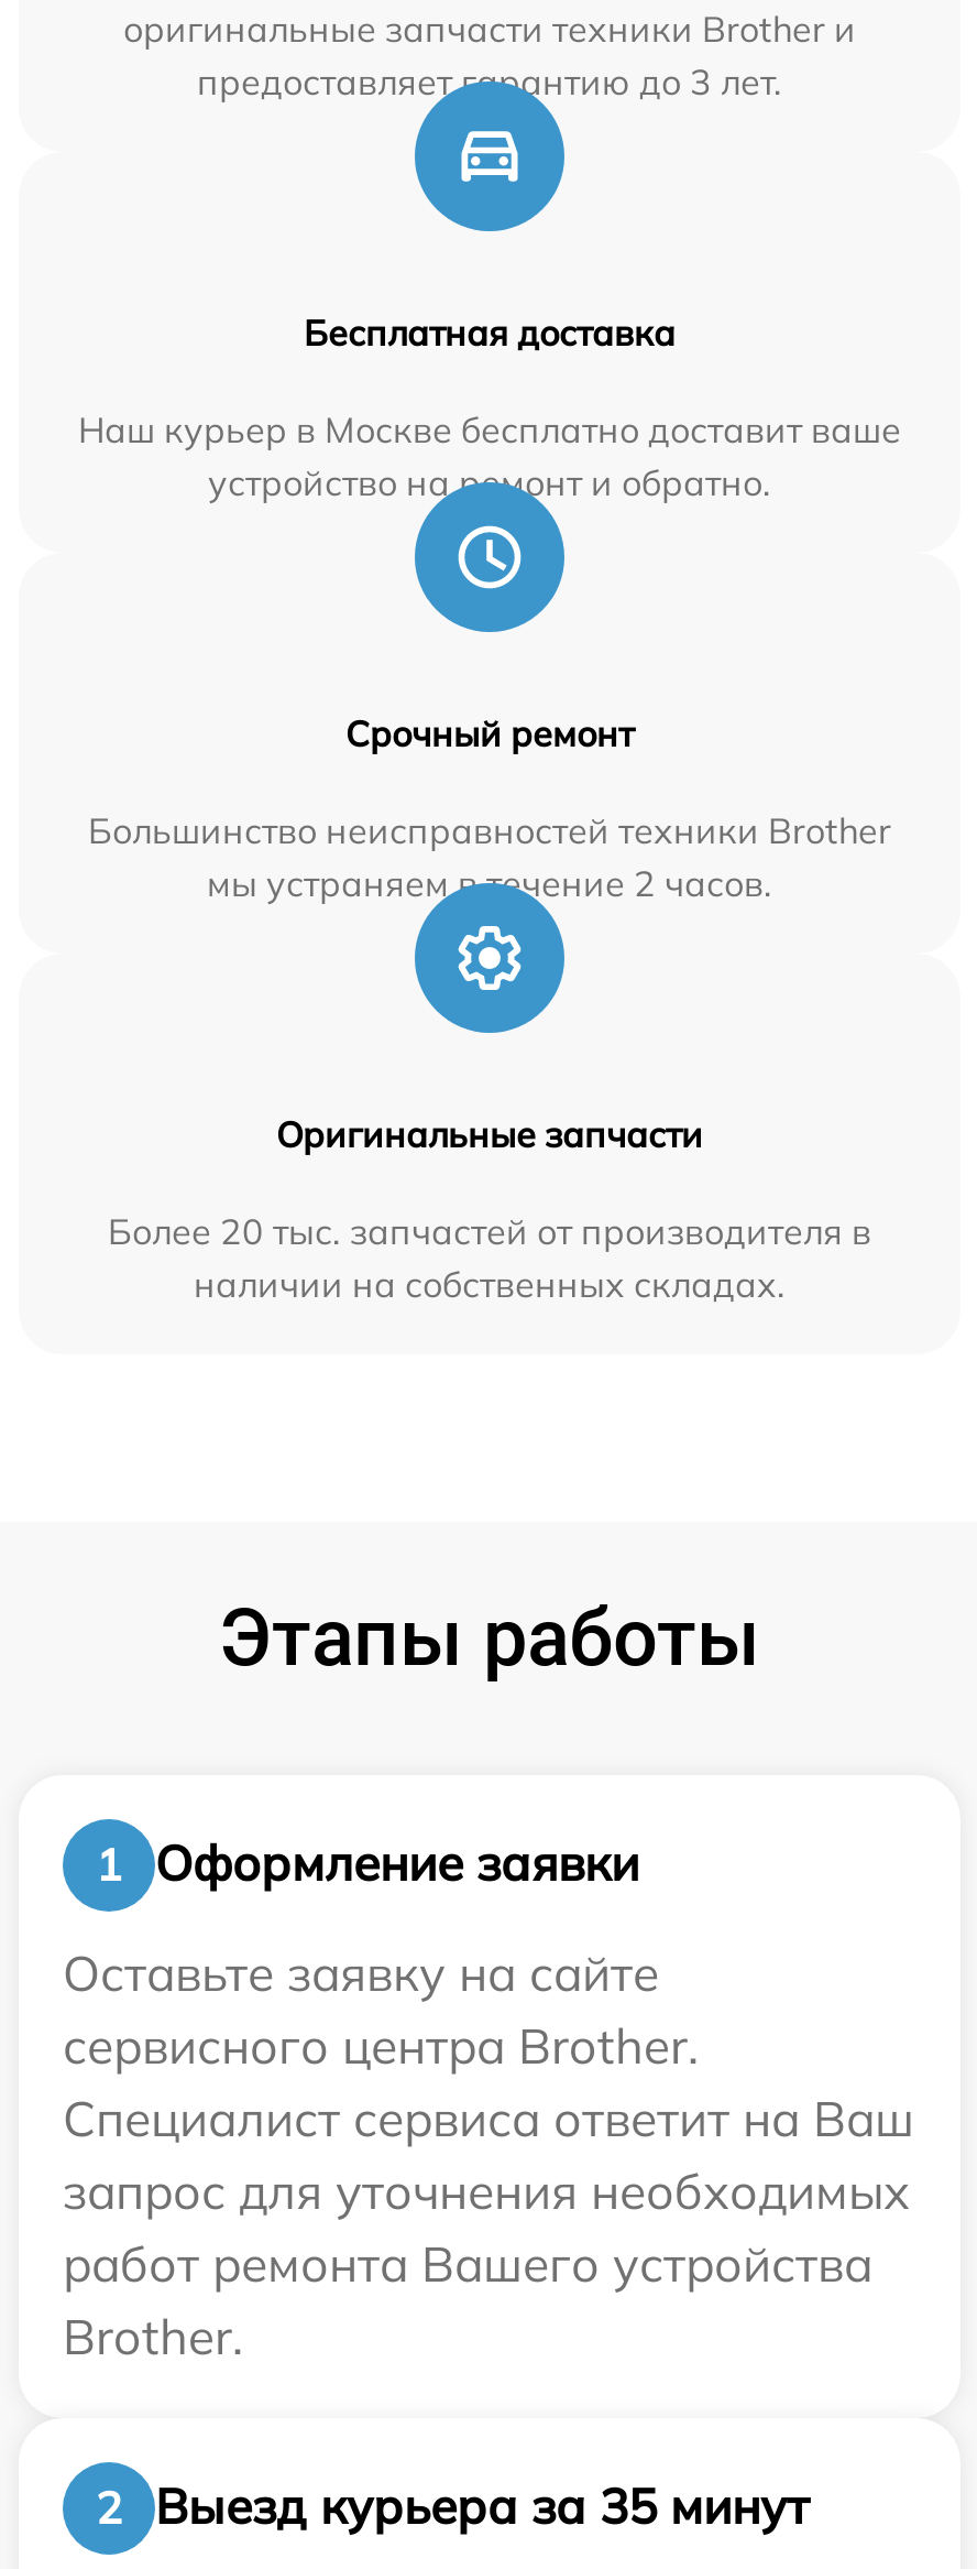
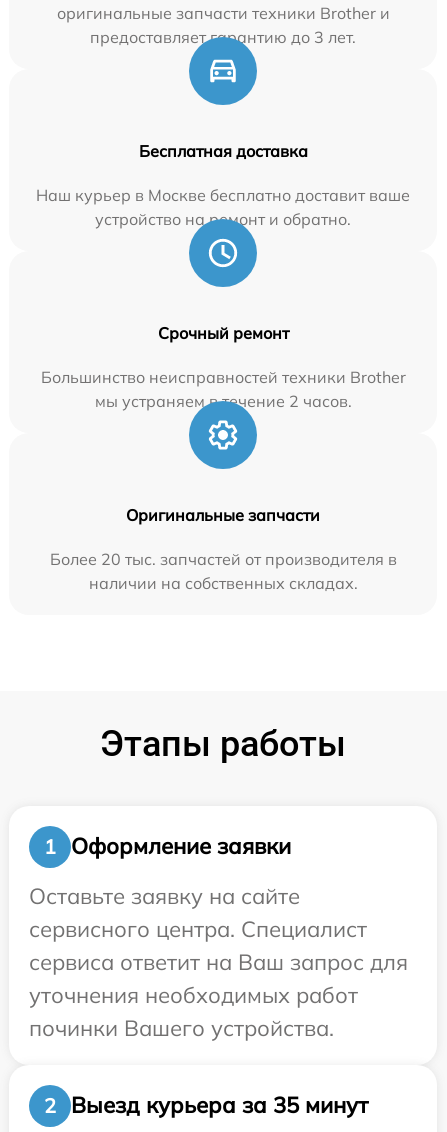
- сервисного центра Brother.
- Специалист сервиса ответит на Ваш
- запрос для уточнения необходимых
- работ ремонта Вашего устройства
- Brother.
+ сервисного центра. Специалист
+ сервиса ответит на Ваш запрос для
+ уточнения необходимых работ
+ починки Вашего устройства.
